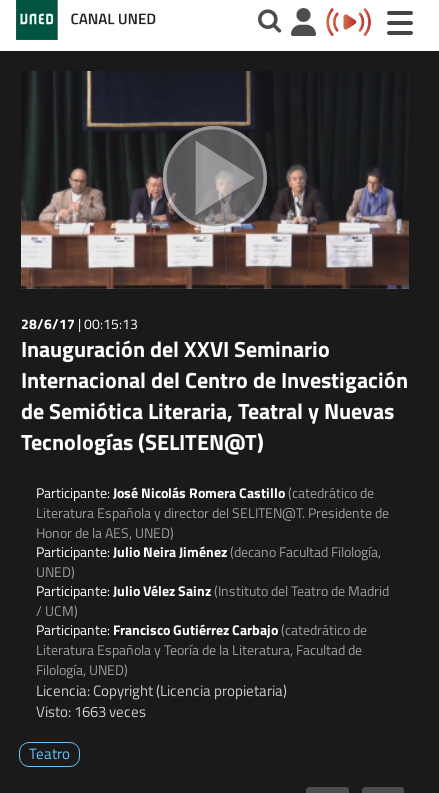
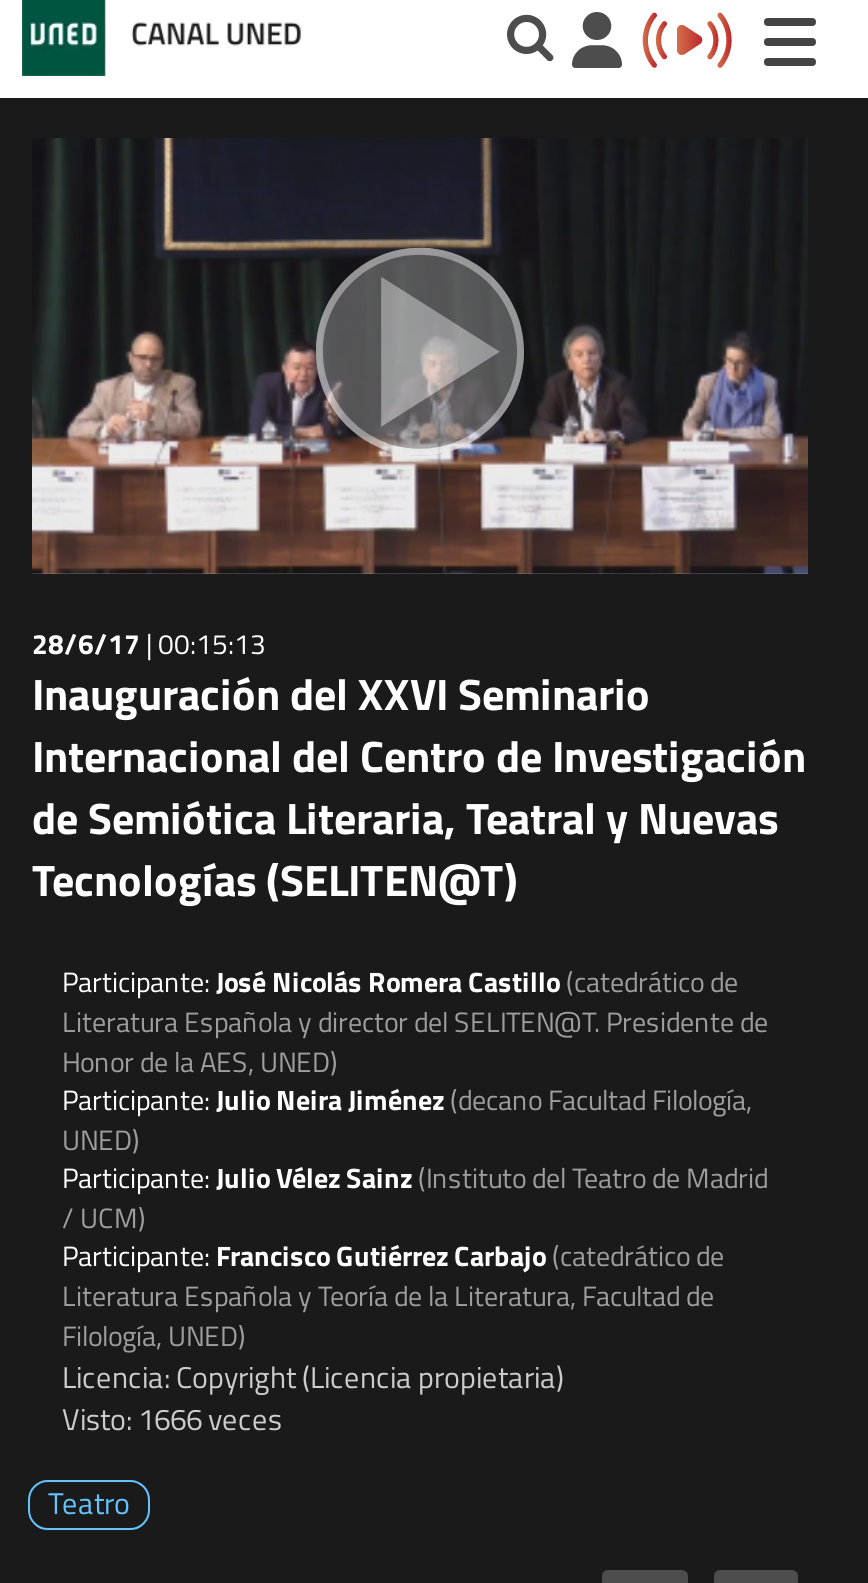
- Visto: 1663 veces
+ Visto: 1666 veces
